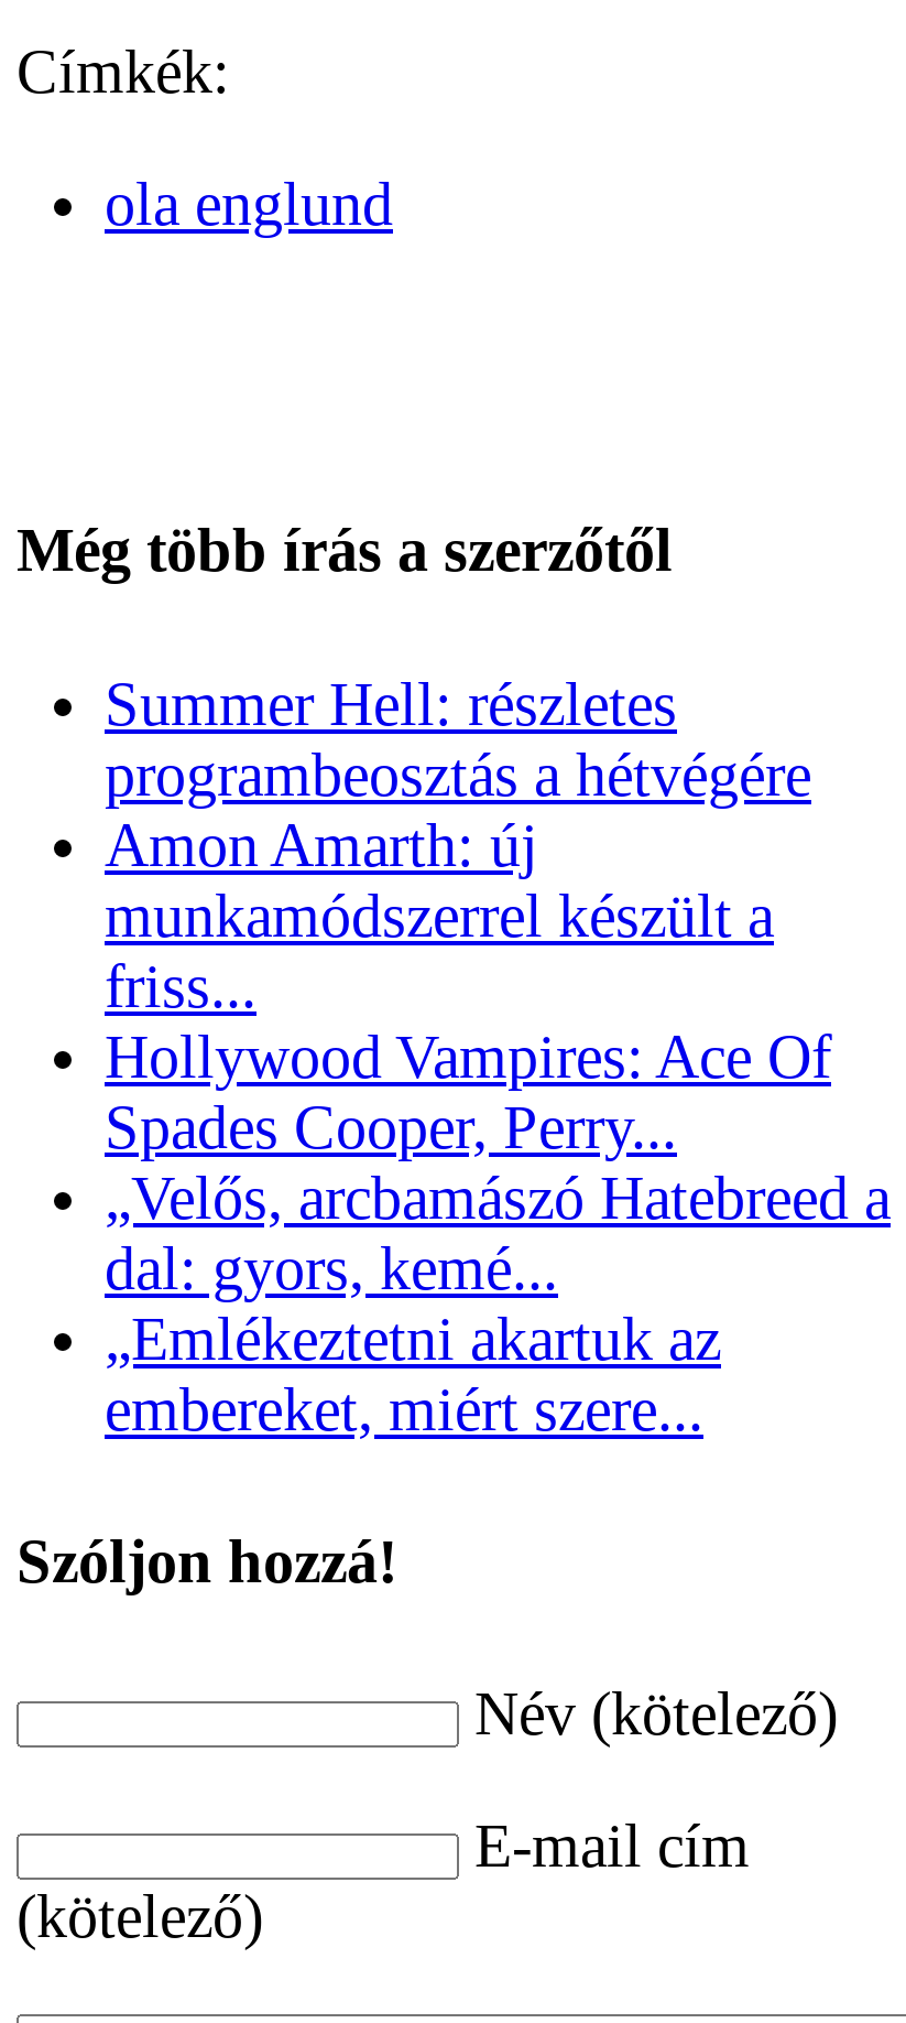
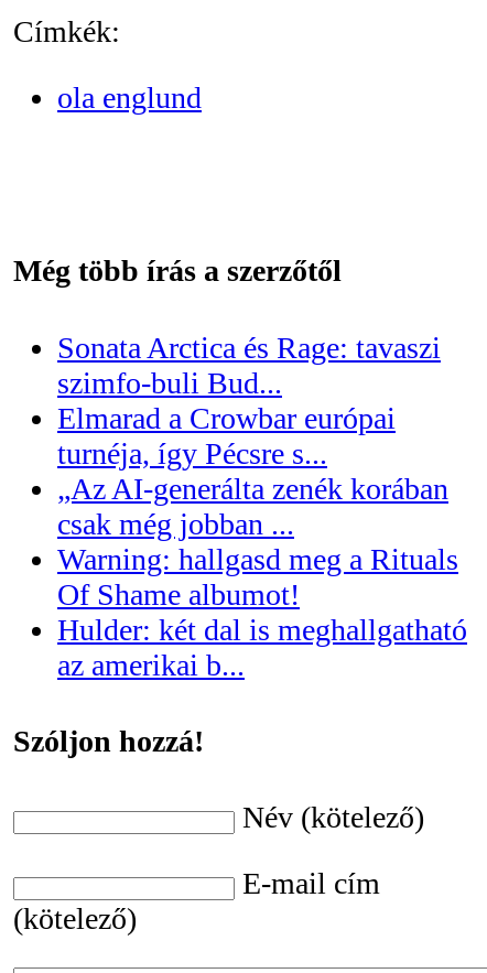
- Summer Hell: részletes
- programbeosztás a hétvégére
- Amon Amarth: új
- munkamódszerrel készült a
- friss...
- Hollywood Vampires: Ace Of
- Spades Cooper, Perry...
- „Velős, arcbamászó Hatebreed a
- dal: gyors, kemé...
- „Emlékeztetni akartuk az
- embereket, miért szere...
+ Sonata Arctica és Rage: tavaszi
+ szimfo-buli Bud...
+ Elmarad a Crowbar európai
+ turnéja, így Pécsre s...
+ „Az AI-generálta zenék korában
+ csak még jobban ...
+ Warning: hallgasd meg a Rituals
+ Of Shame albumot!
+ Hulder: két dal is meghallgatható
+ az amerikai b...
